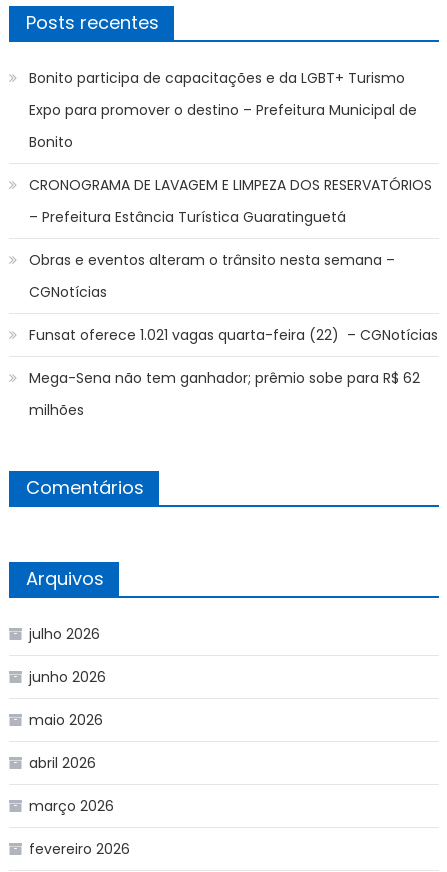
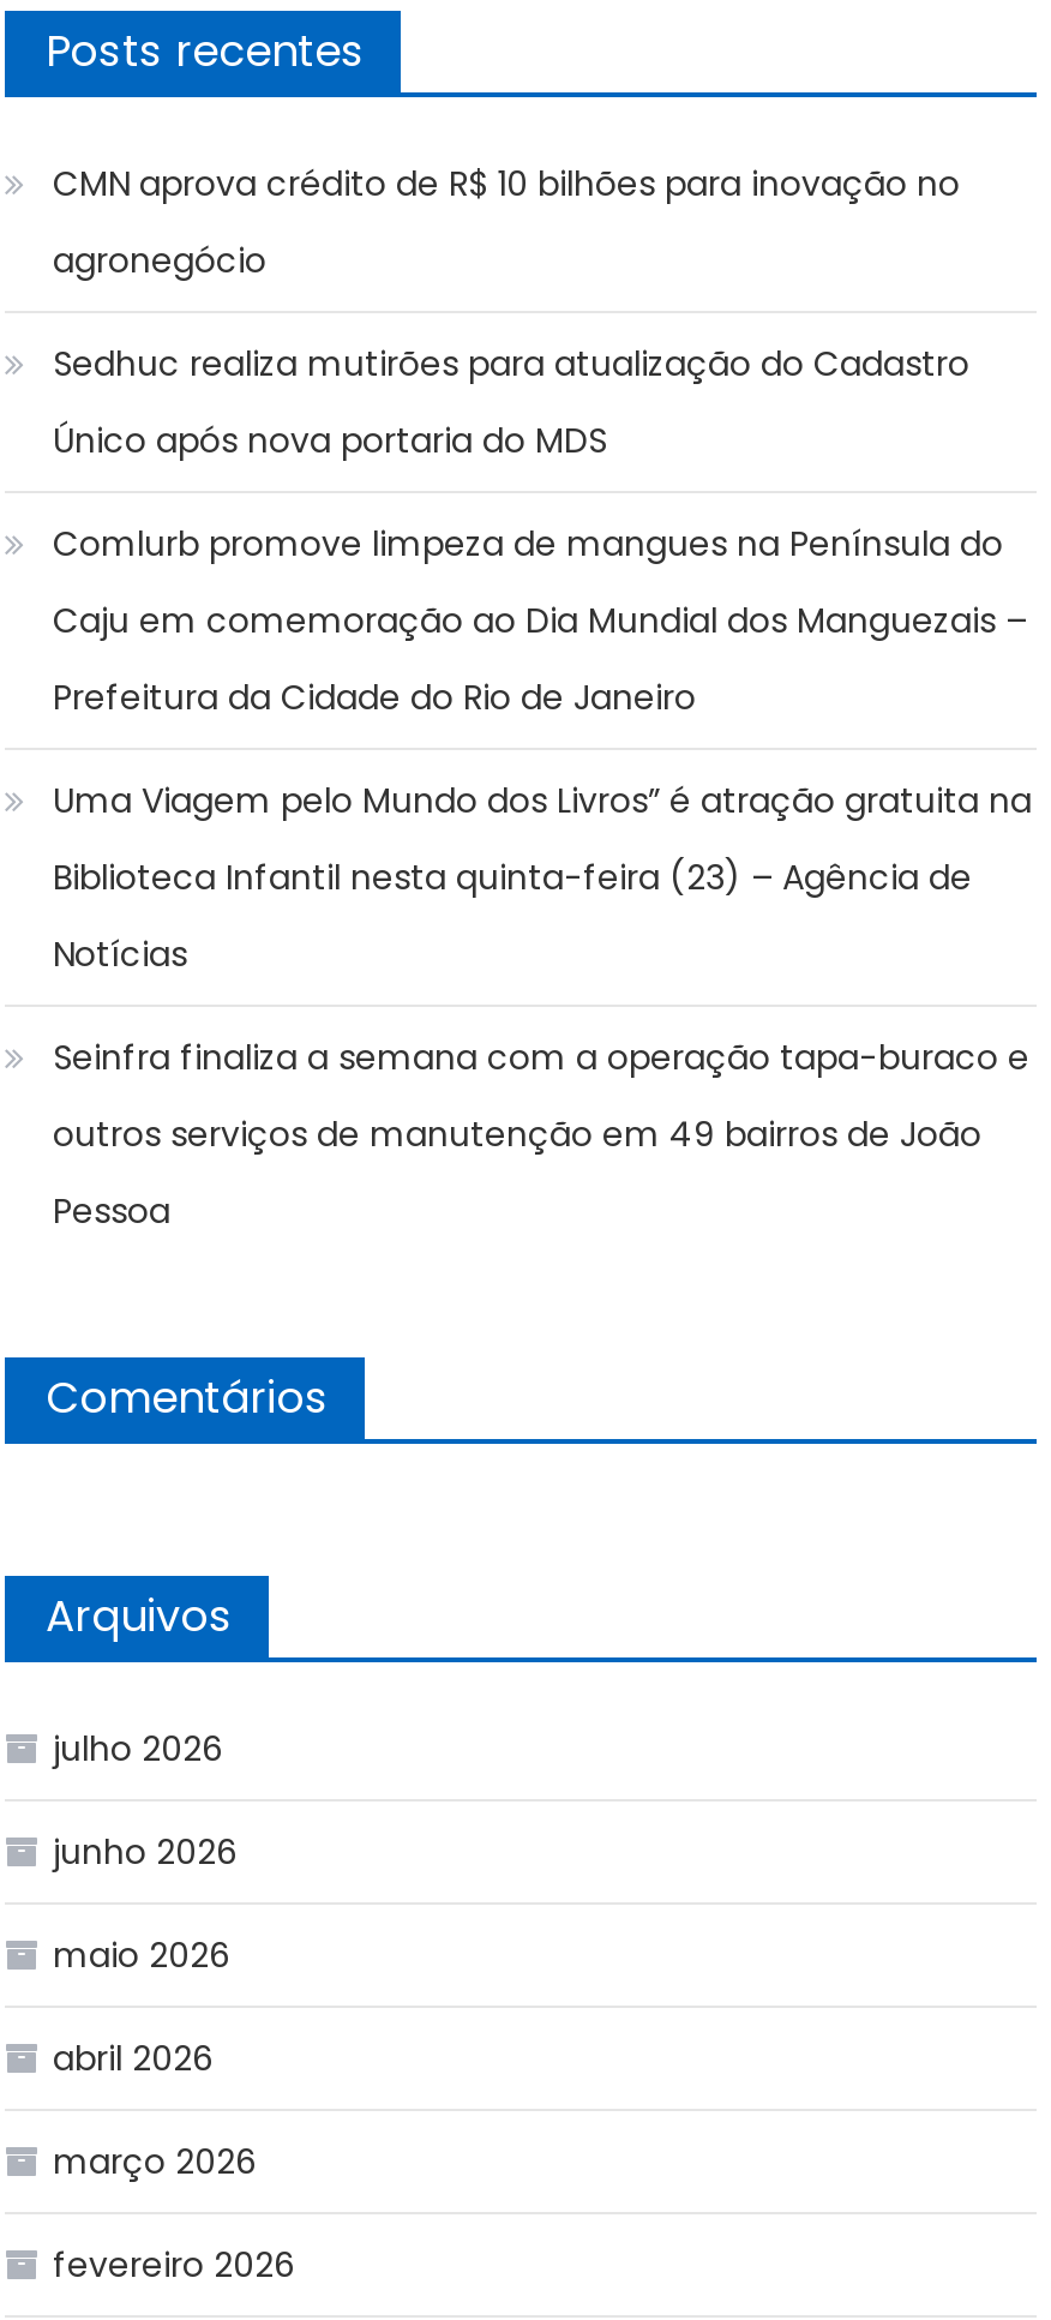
- Bonito participa de capacitações e da LGBT+ Turismo
- Expo para promover o destino – Prefeitura Municipal de
- Bonito
- CRONOGRAMA DE LAVAGEM E LIMPEZA DOS RESERVATÓRIOS
- – Prefeitura Estância Turística Guaratinguetá
- Obras e eventos alteram o trânsito nesta semana –
- CGNotícias
- Funsat oferece 1.021 vagas quarta-feira (22) – CGNotícias
- Mega-Sena não tem ganhador; prêmio sobe para R$ 62
- milhões
+ CMN aprova crédito de R$ 10 bilhões para inovação no
+ agronegócio
+ Sedhuc realiza mutirões para atualização do Cadastro
+ Único após nova portaria do MDS
+ Comlurb promove limpeza de mangues na Península do
+ Caju em comemoração ao Dia Mundial dos Manguezais –
+ Prefeitura da Cidade do Rio de Janeiro
+ Uma Viagem pelo Mundo dos Livros” é atração gratuita na
+ Biblioteca Infantil nesta quinta-feira (23) – Agência de
+ Notícias
+ Seinfra finaliza a semana com a operação tapa-buraco e
+ outros serviços de manutenção em 49 bairros de João
+ Pessoa
